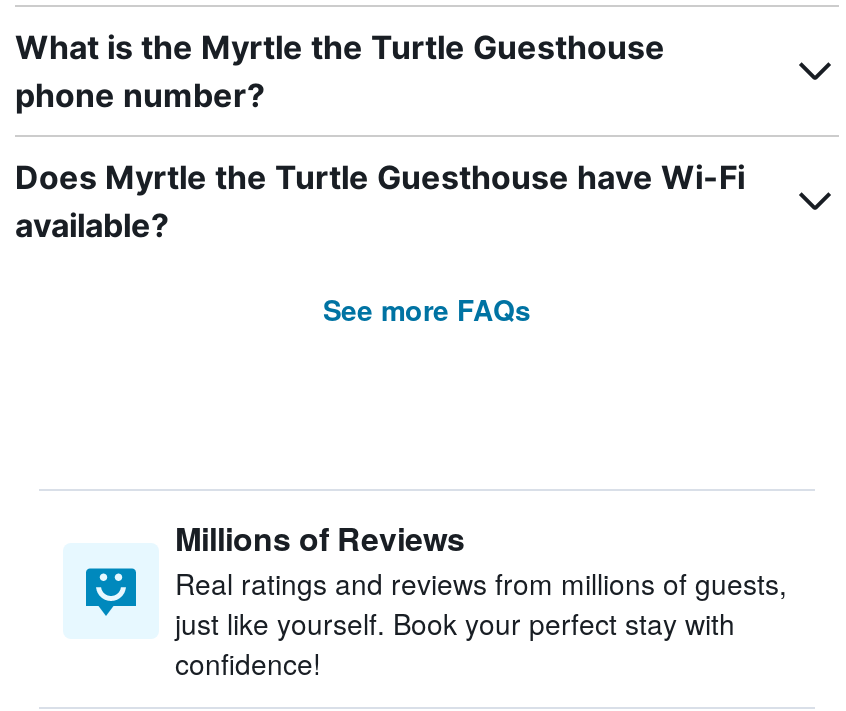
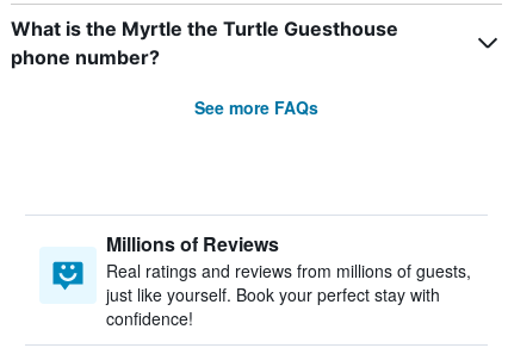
- Does Myrtle the Turtle Guesthouse have Wi-Fi
- available?
